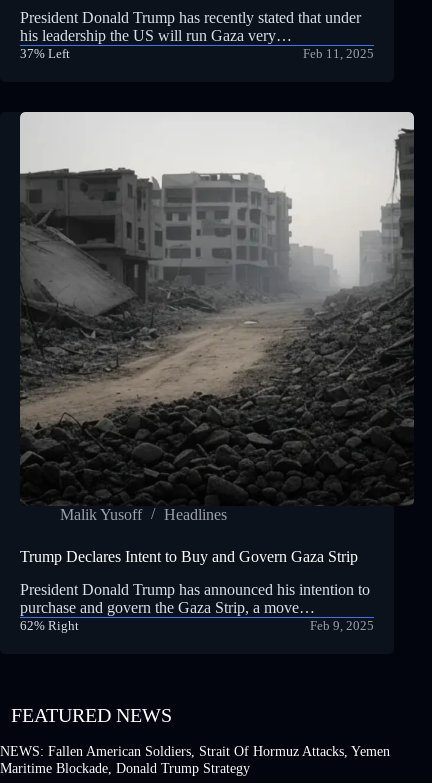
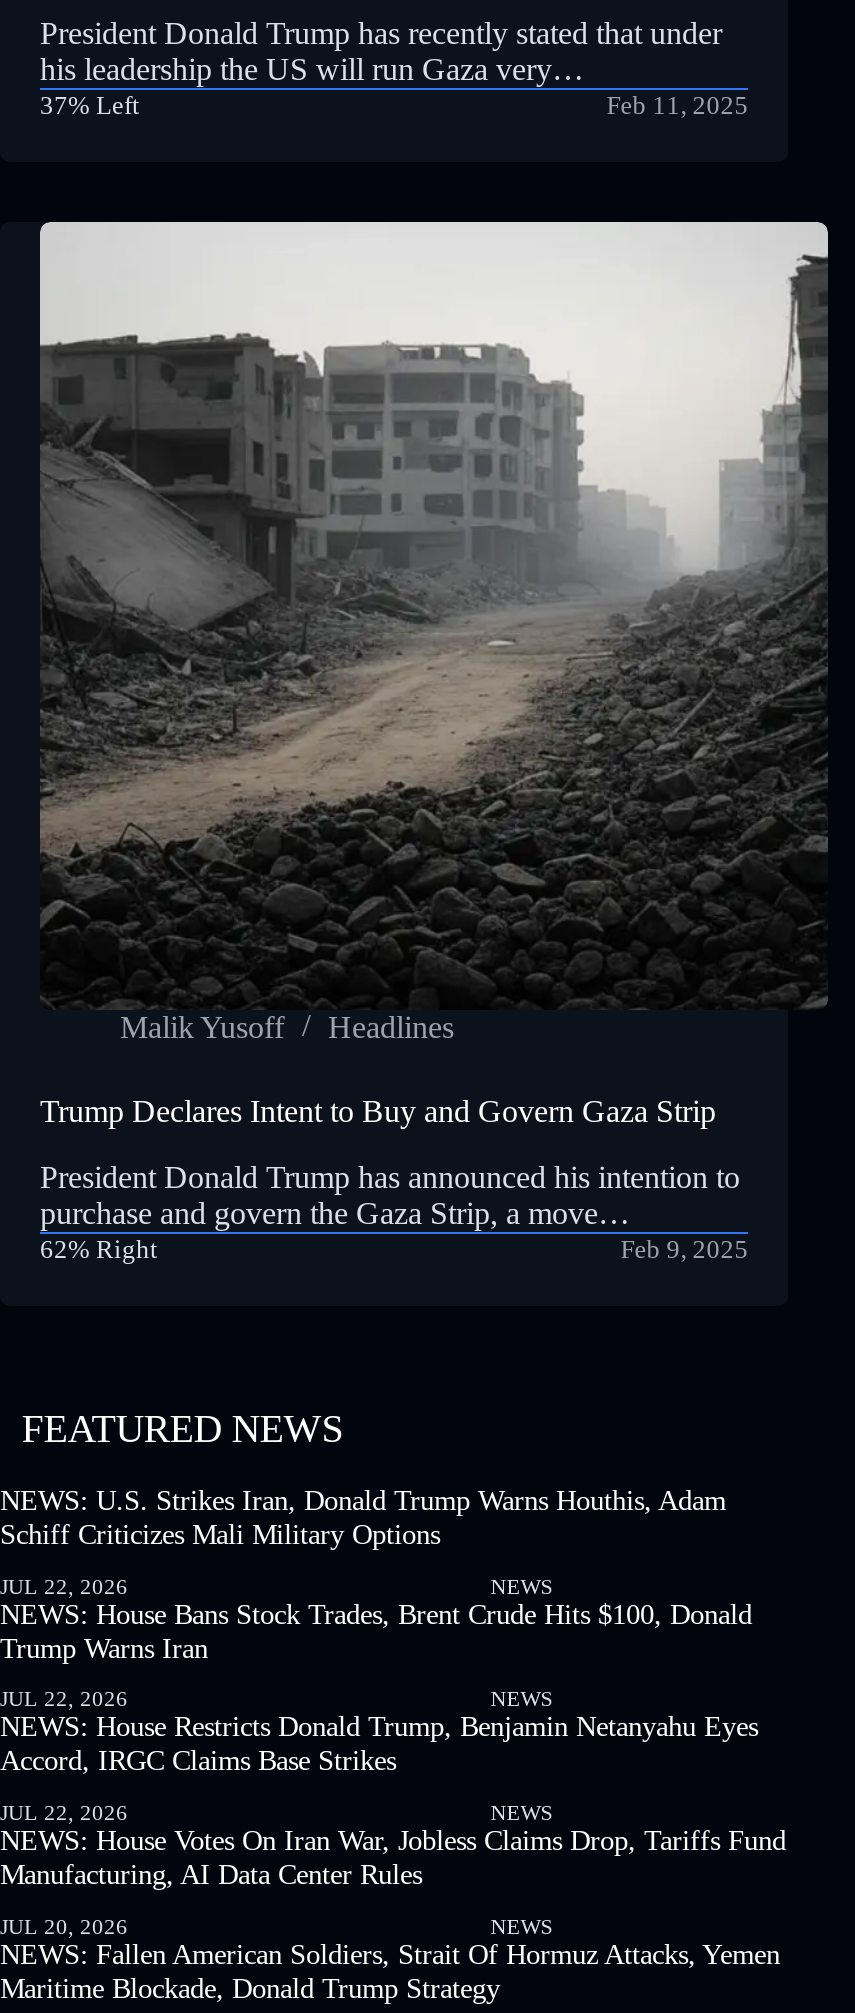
+ NEWS: U.S. Strikes Iran, Donald Trump Warns Houthis, Adam
+ Schiff Criticizes Mali Military Options
+ JUL 22, 2026
+ NEWS
+ NEWS: House Bans Stock Trades, Brent Crude Hits $100, Donald
+ Trump Warns Iran
+ JUL 22, 2026
+ NEWS
+ NEWS: House Restricts Donald Trump, Benjamin Netanyahu Eyes
+ Accord, IRGC Claims Base Strikes
+ JUL 22, 2026
+ NEWS
+ NEWS: House Votes On Iran War, Jobless Claims Drop, Tariffs Fund
+ Manufacturing, AI Data Center Rules
+ JUL 20, 2026
+ NEWS
